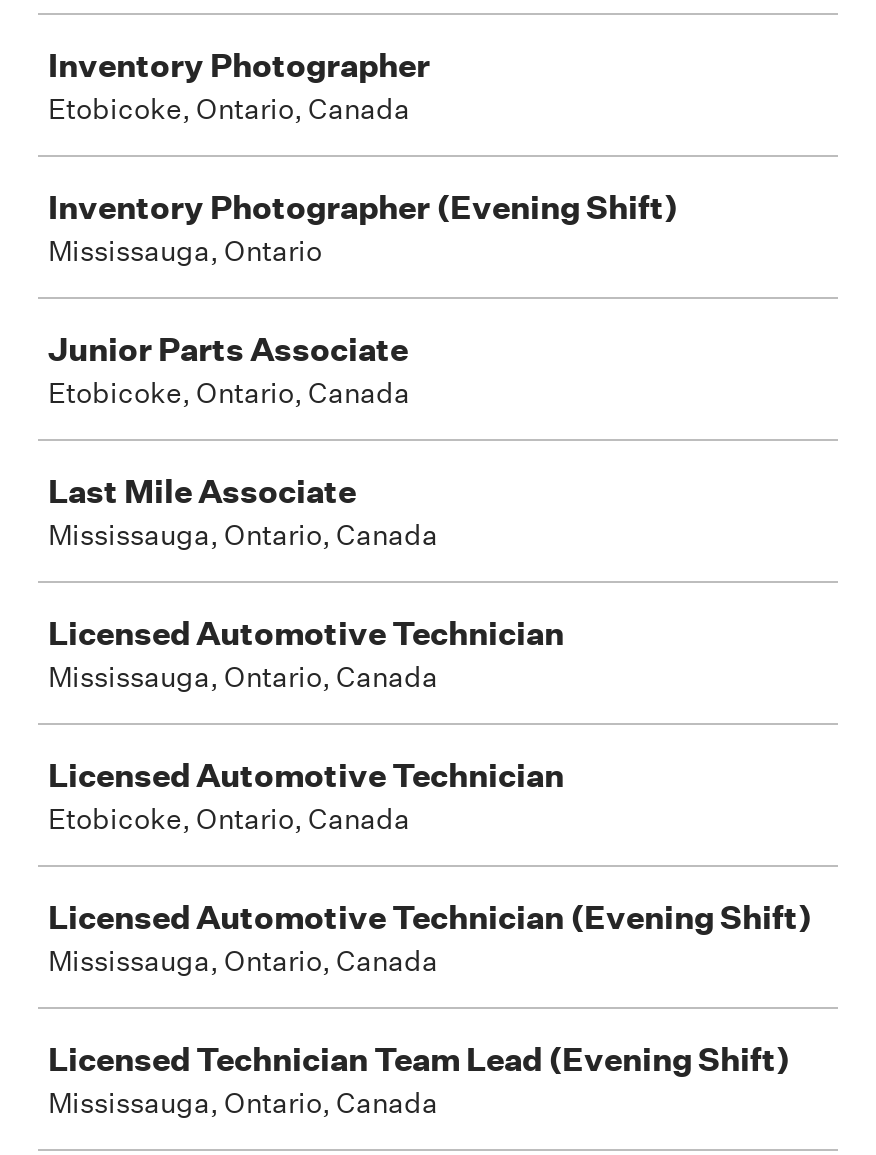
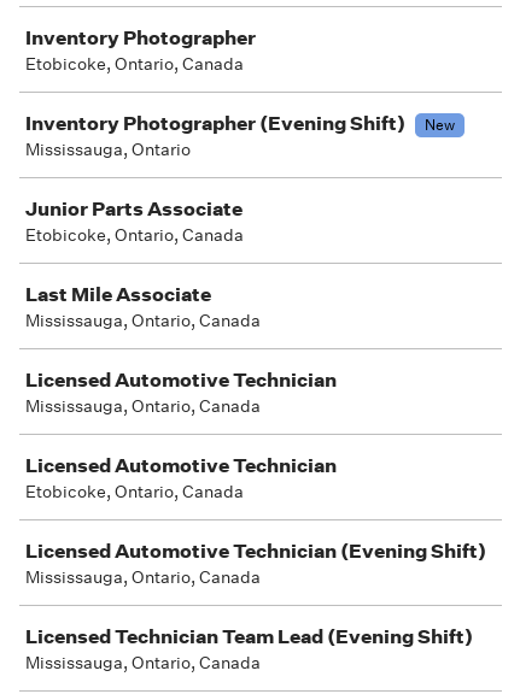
+ New
